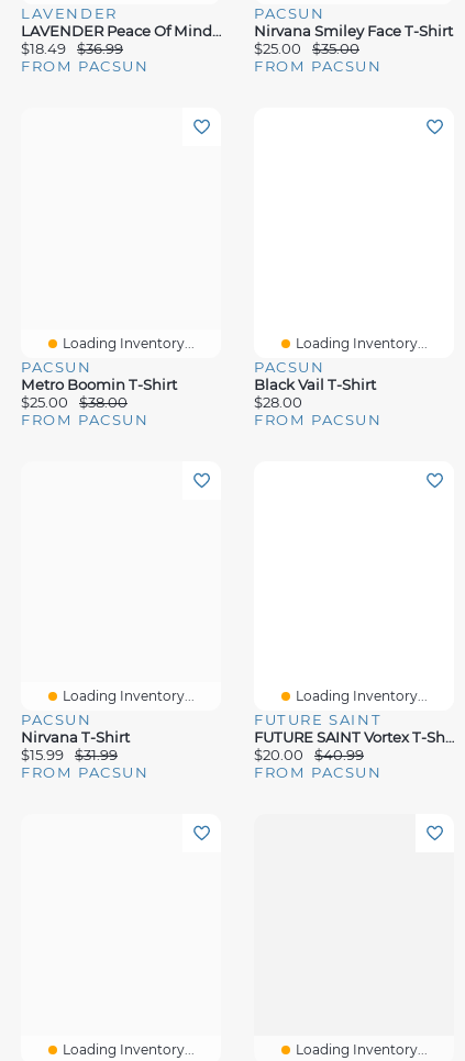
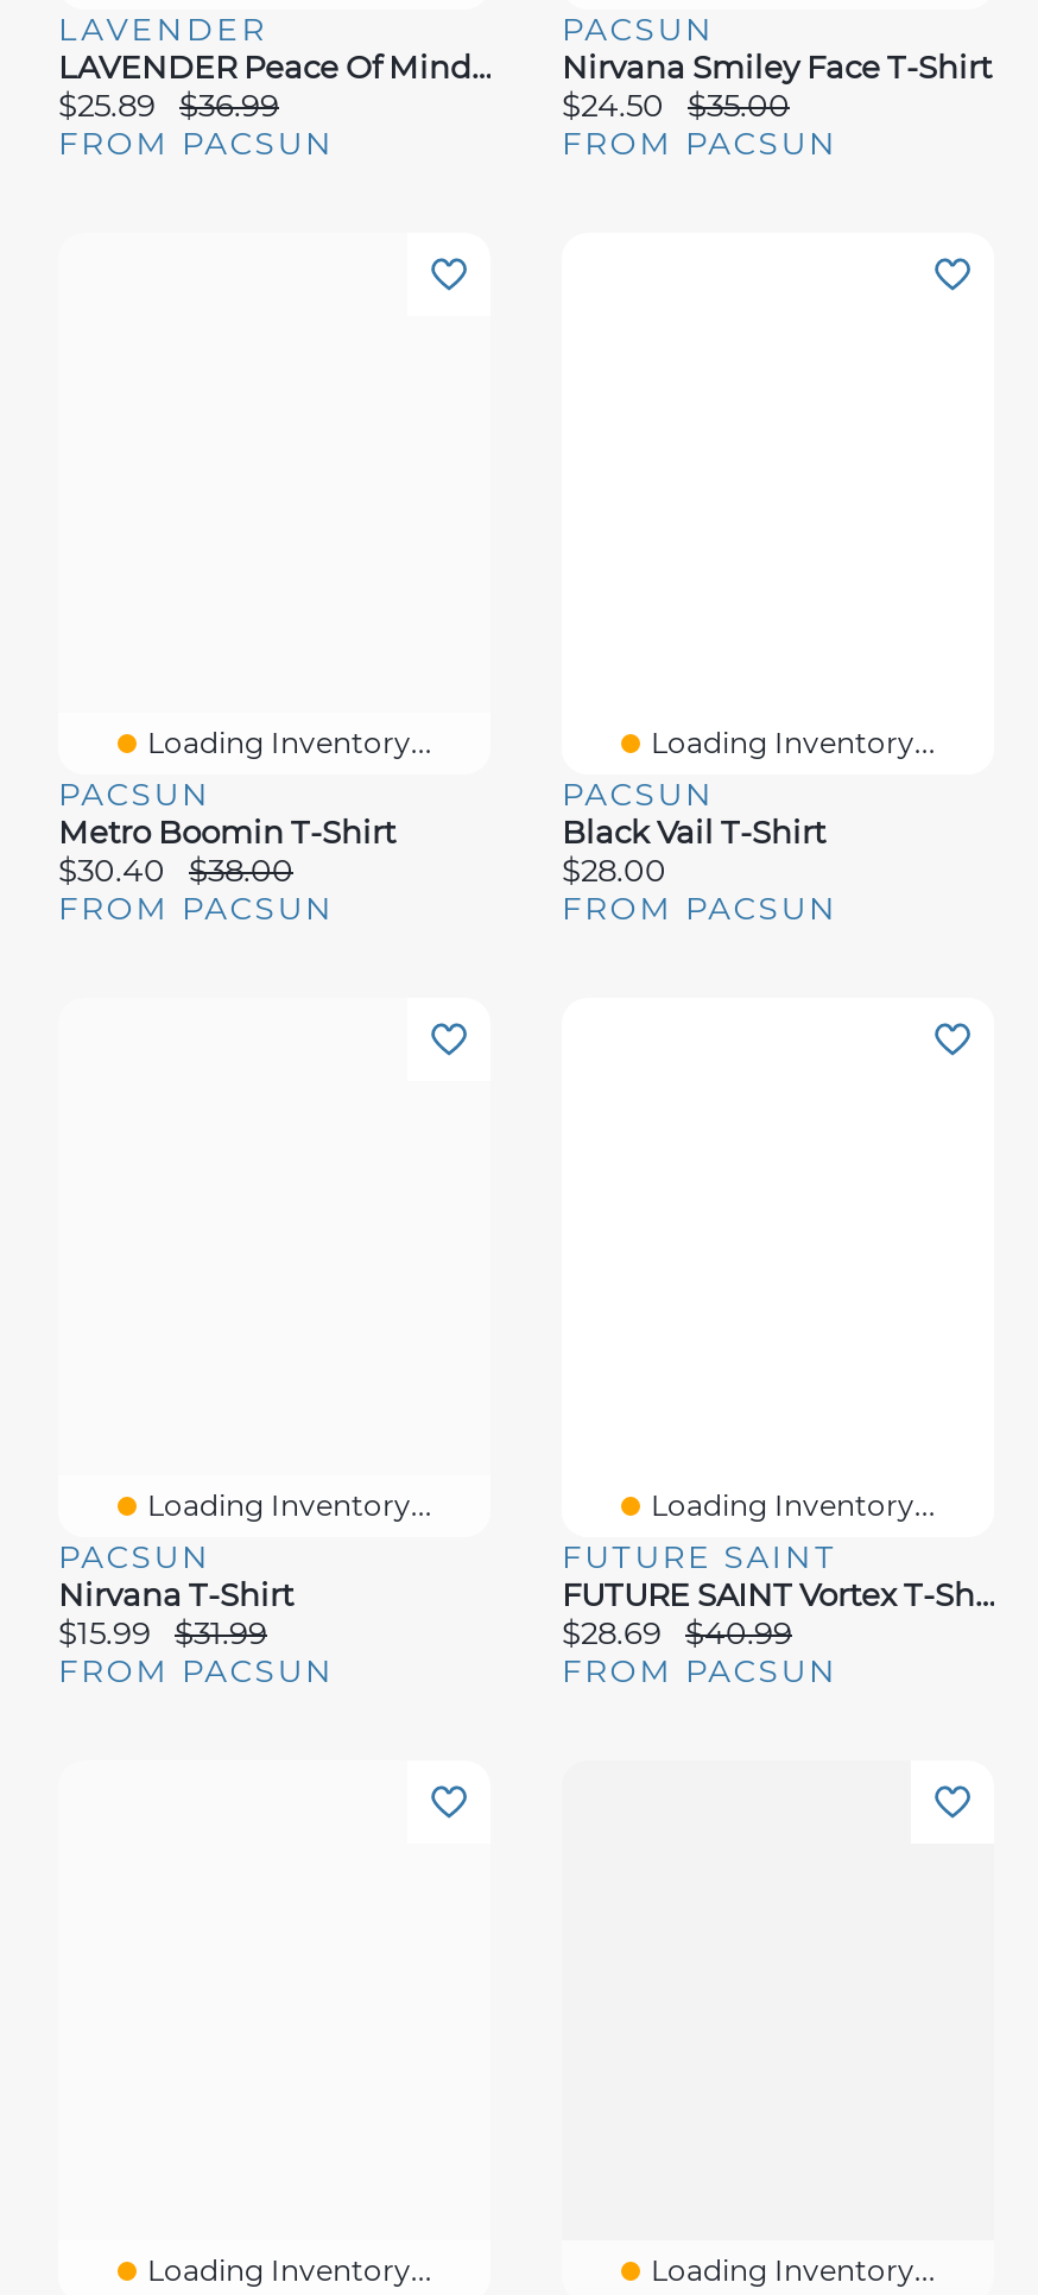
- $18.49
+ $25.89

- $25.00 $35.00
+ $24.50 $35.00

- $25.00 $38.00
+ $30.40 $38.00

- $20.00
+ $28.69
